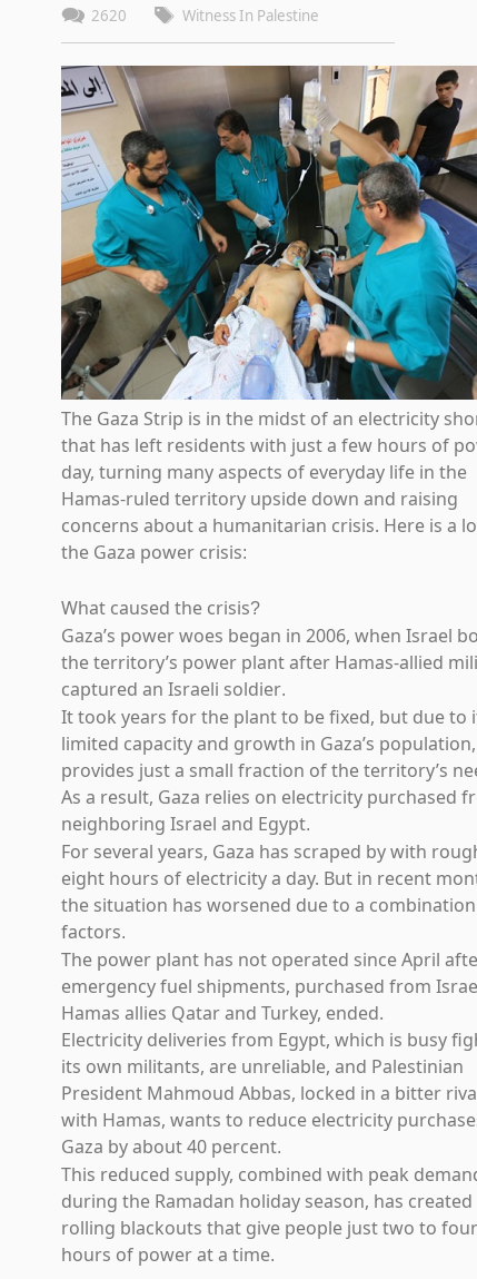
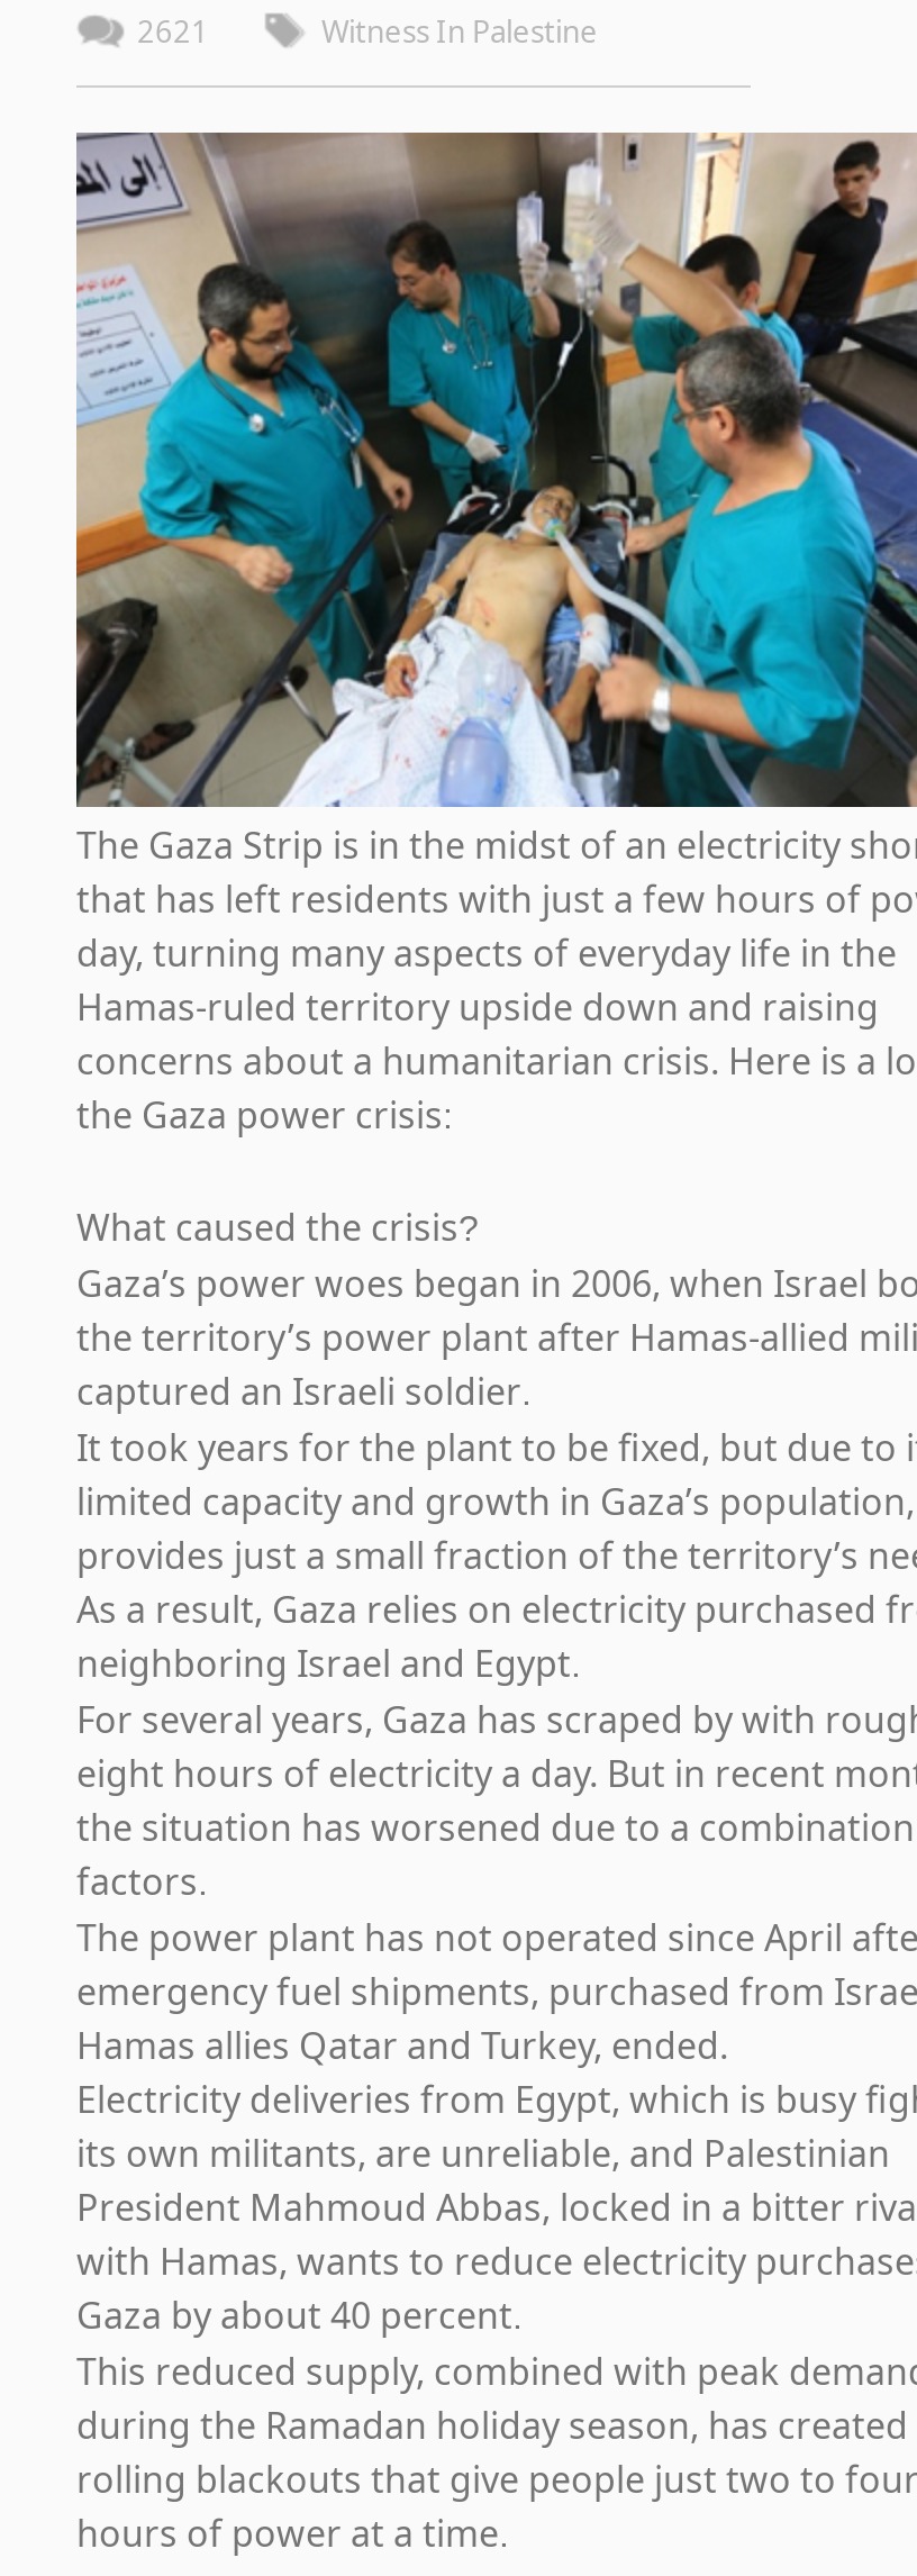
- 2620
+ 2621
